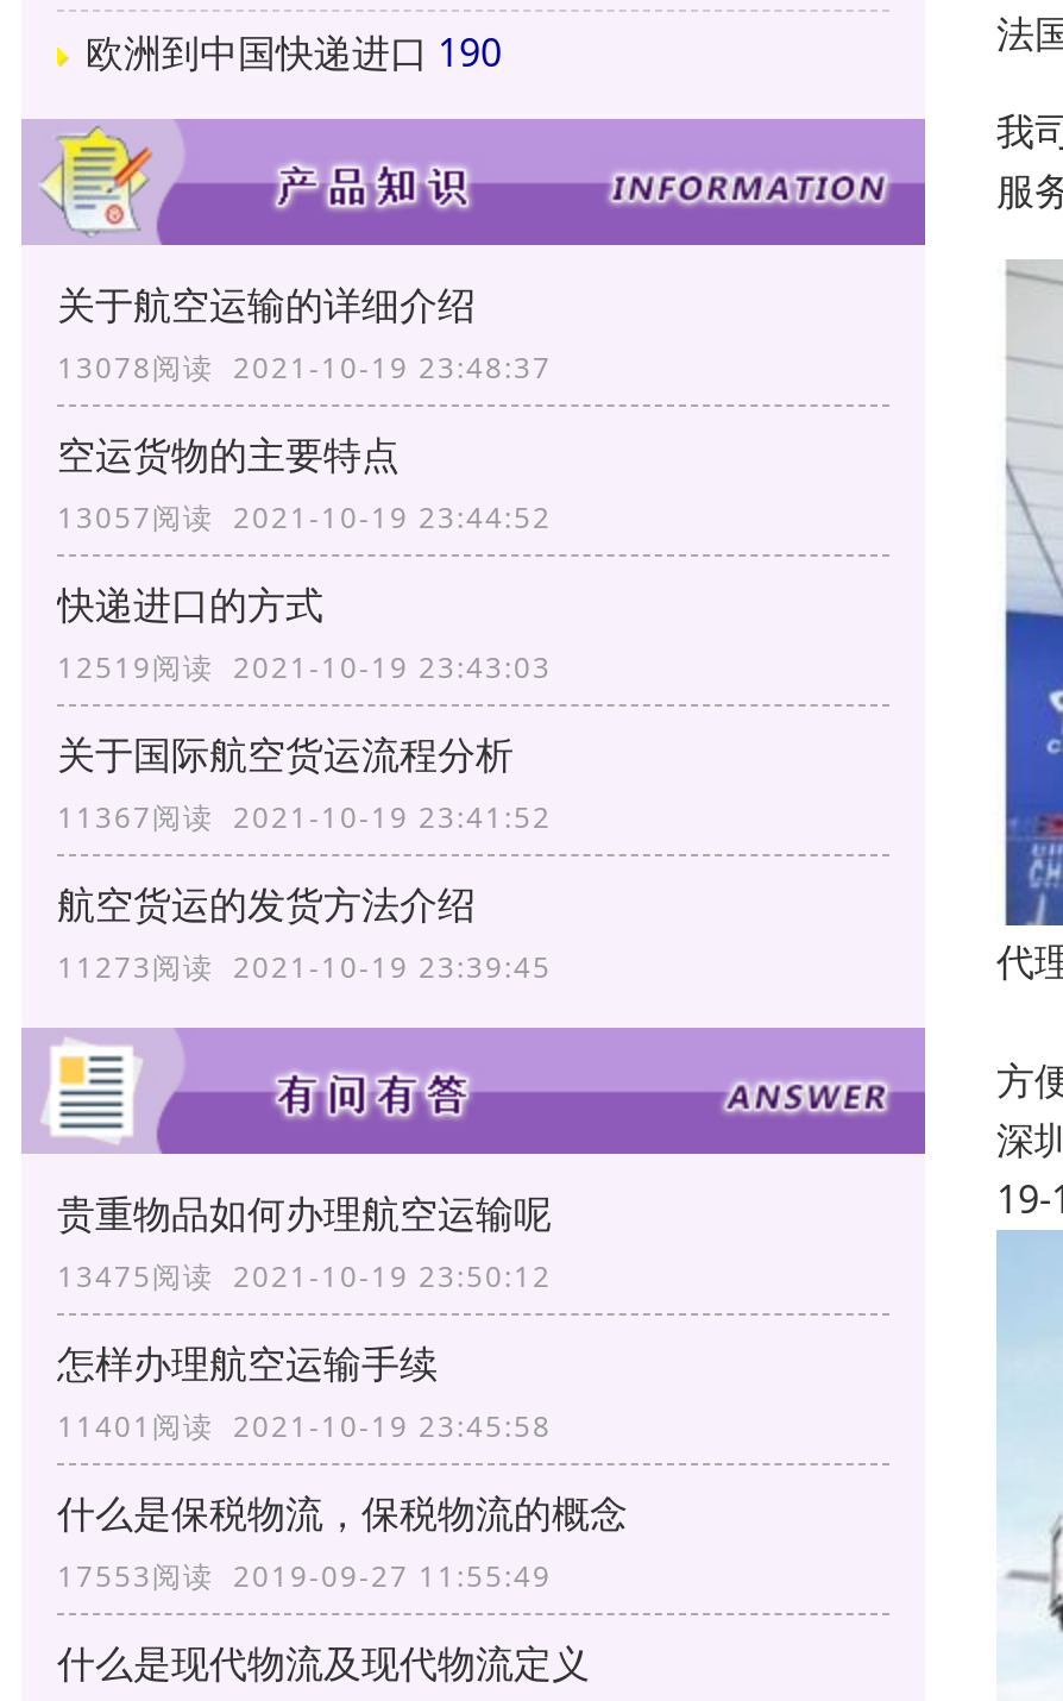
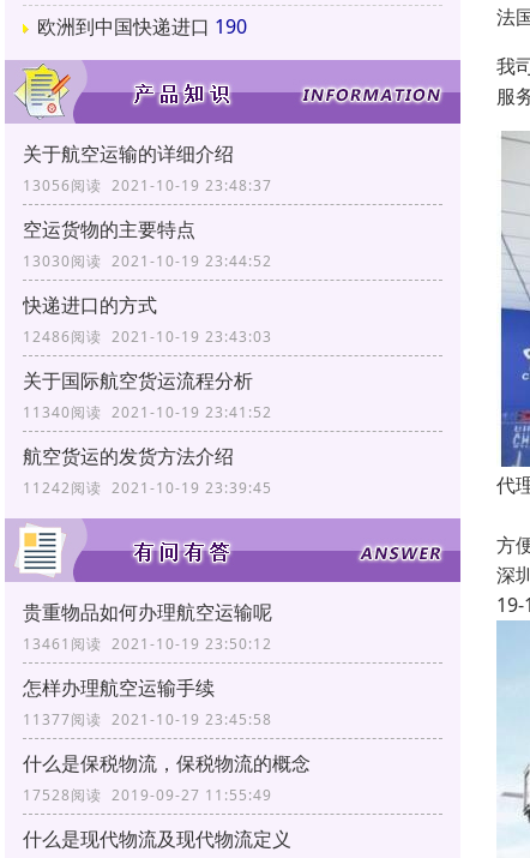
- 13078阅读 2021-10-19 23:48:37
+ 13056阅读 2021-10-19 23:48:37

- 13057阅读 2021-10-19 23:44:52
+ 13030阅读 2021-10-19 23:44:52

- 12519阅读 2021-10-19 23:43:03
+ 12486阅读 2021-10-19 23:43:03

- 11367阅读 2021-10-19 23:41:52
+ 11340阅读 2021-10-19 23:41:52

- 11273阅读 2021-10-19 23:39:45
+ 11242阅读 2021-10-19 23:39:45

- 13475阅读 2021-10-19 23:50:12
+ 13461阅读 2021-10-19 23:50:12

- 11401阅读 2021-10-19 23:45:58
+ 11377阅读 2021-10-19 23:45:58

- 17553阅读 2019-09-27 11:55:49
+ 17528阅读 2019-09-27 11:55:49
